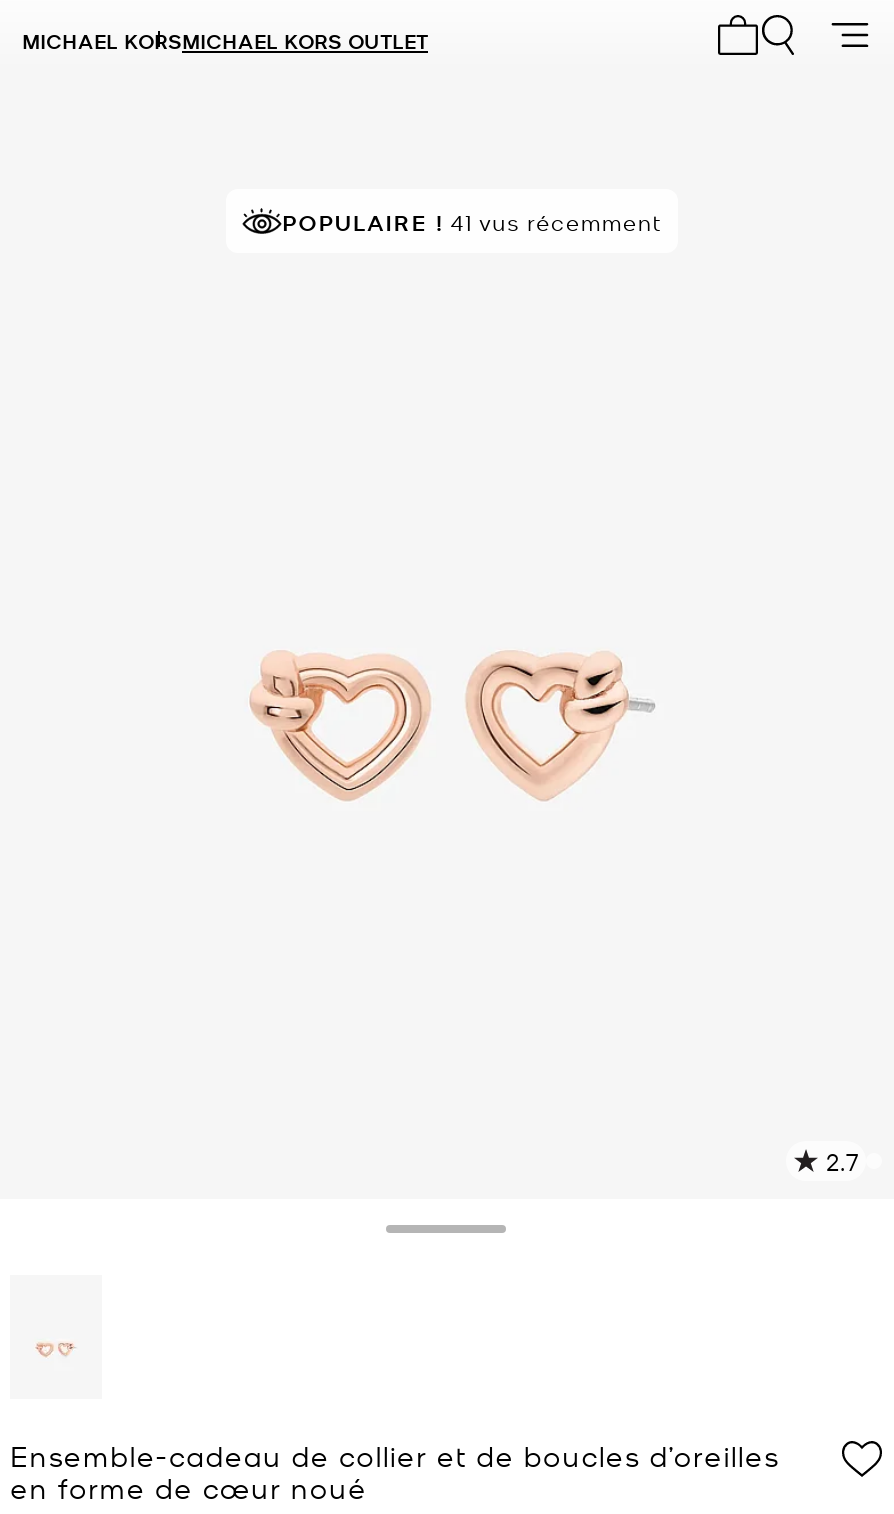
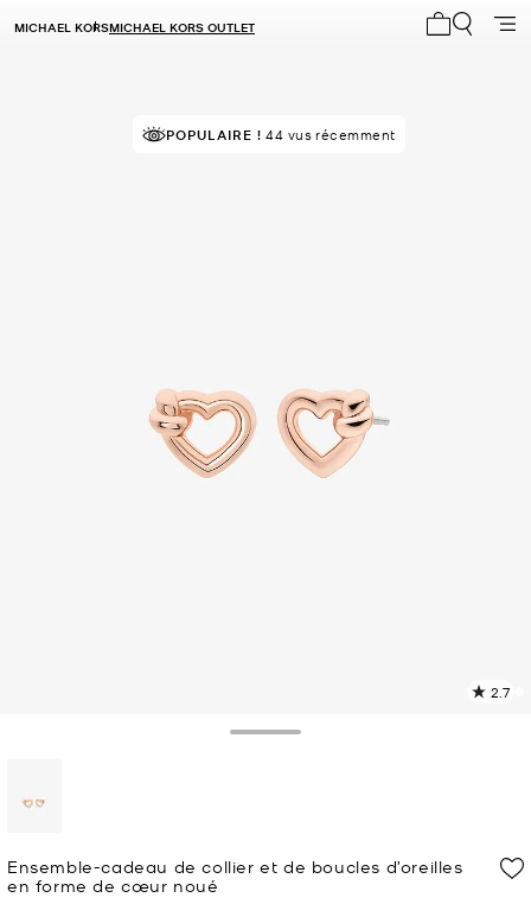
- POPULAIRE ! 41 vus récemment
+ POPULAIRE ! 44 vus récemment
